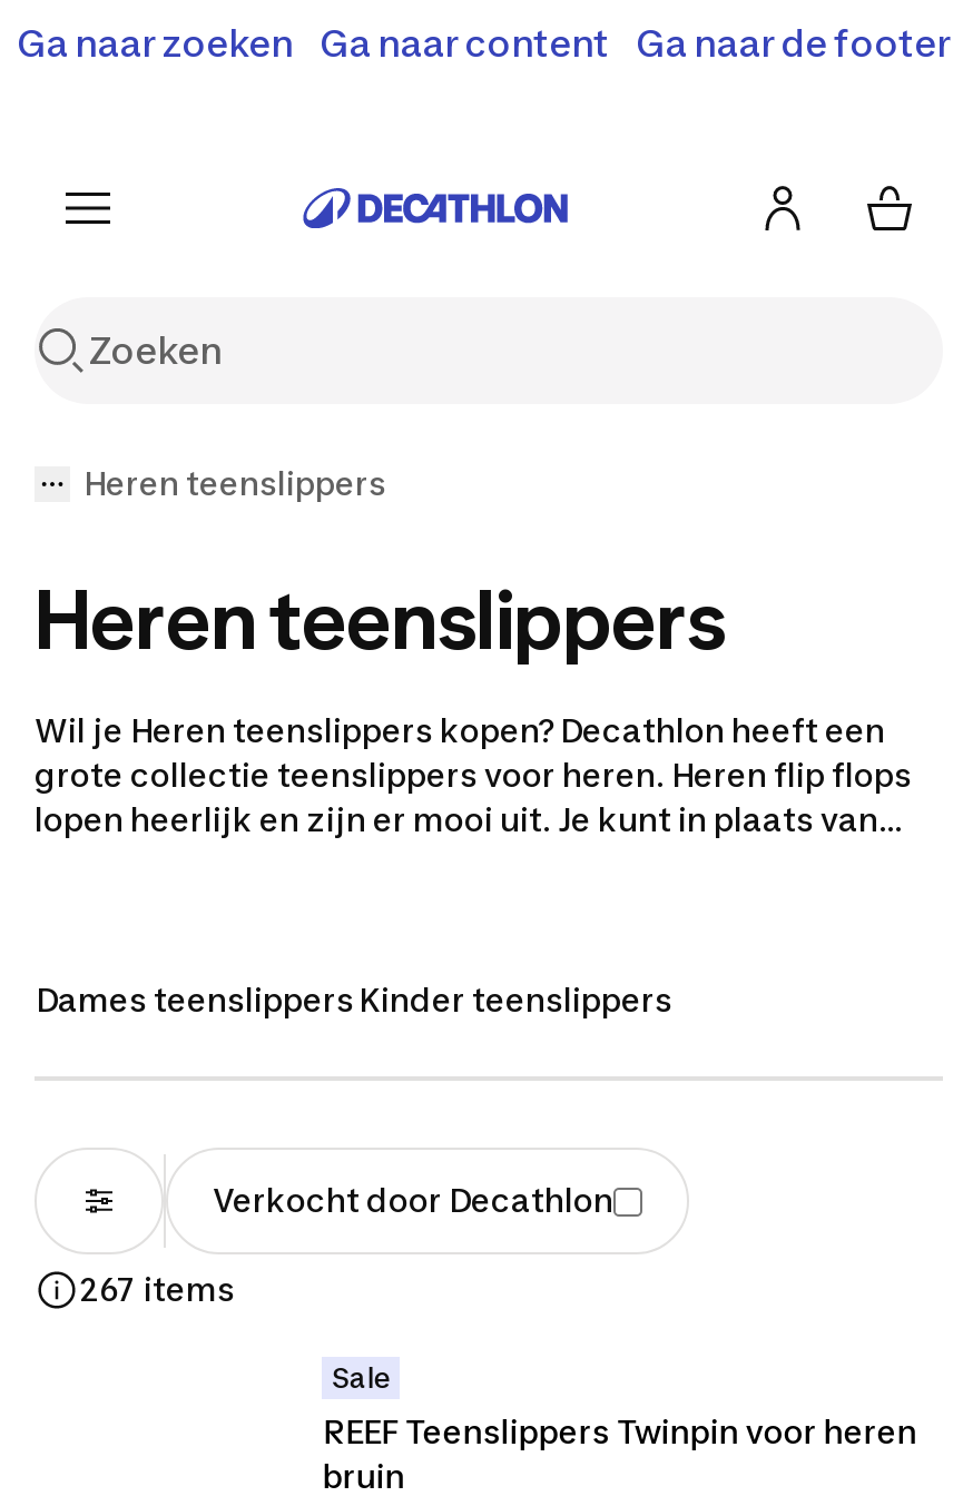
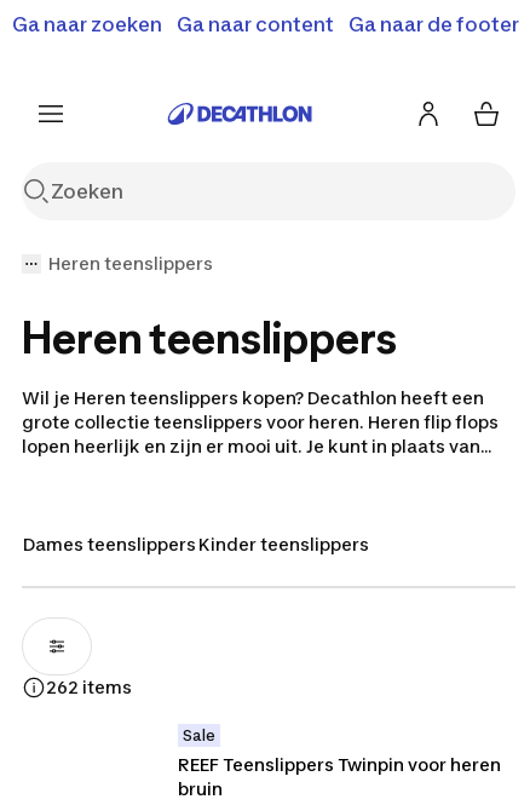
- Verkocht door Decathlon
- 267 items
+ 262 items
